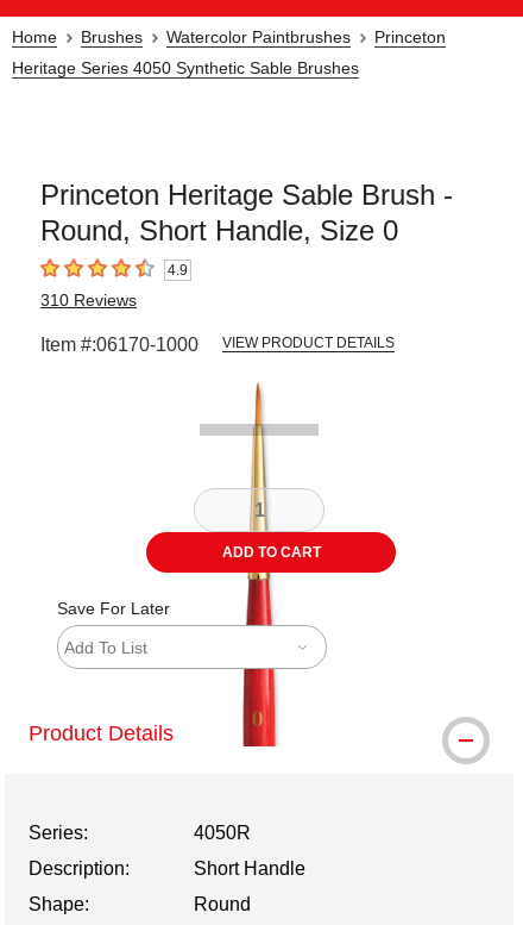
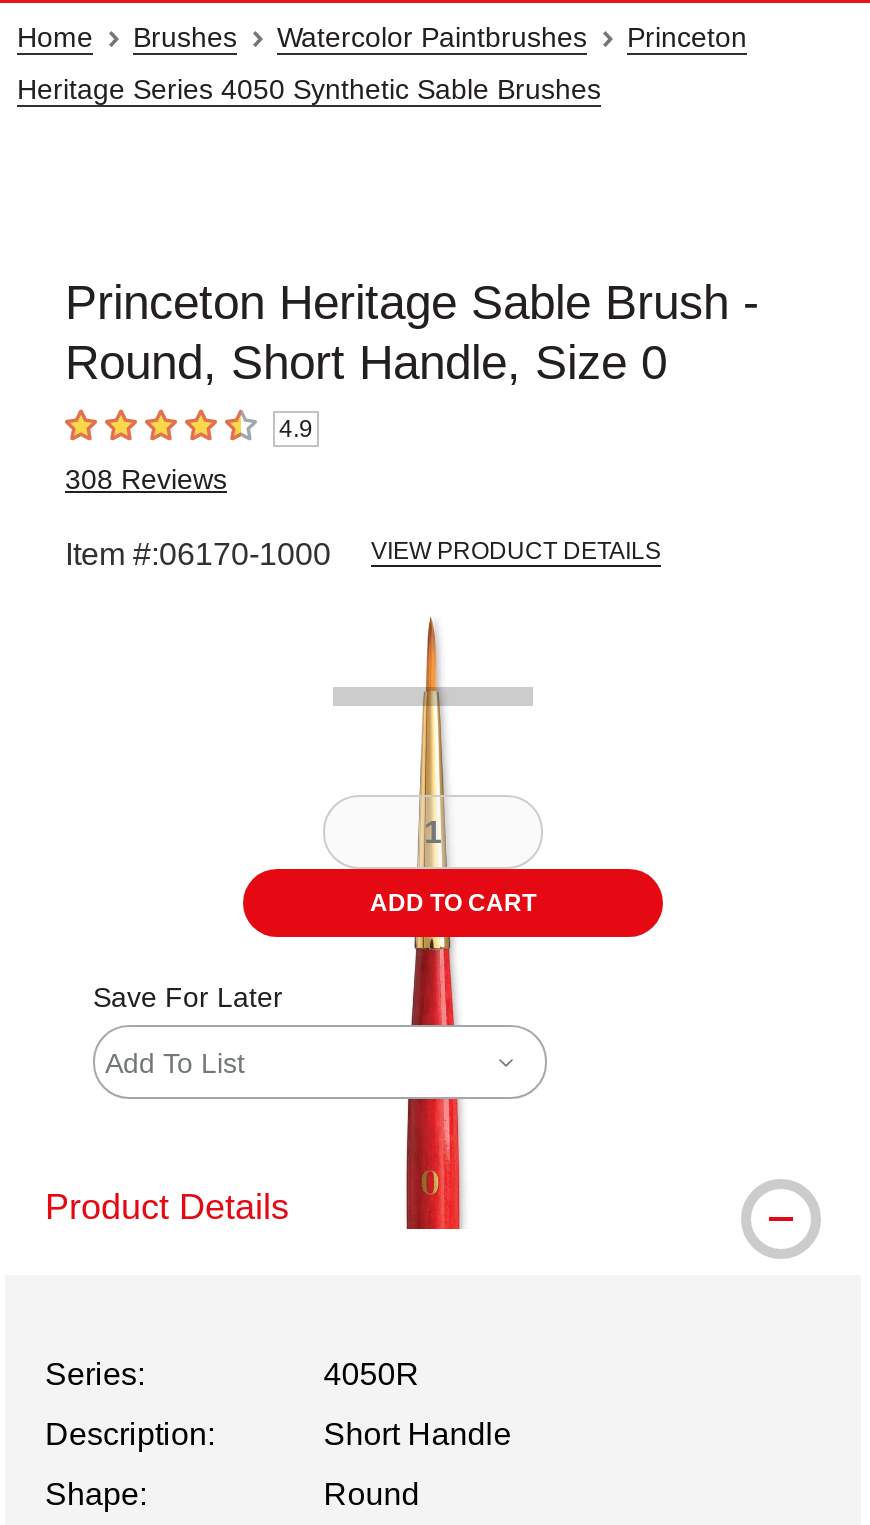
- 310 Reviews
+ 308 Reviews
